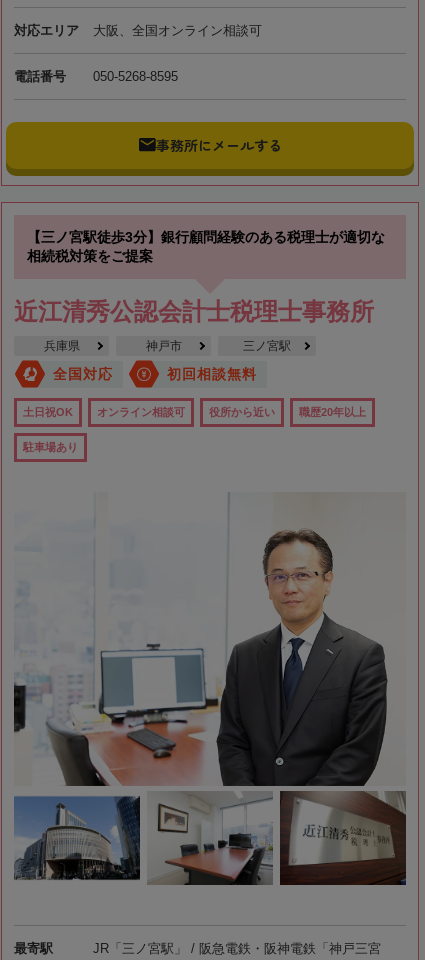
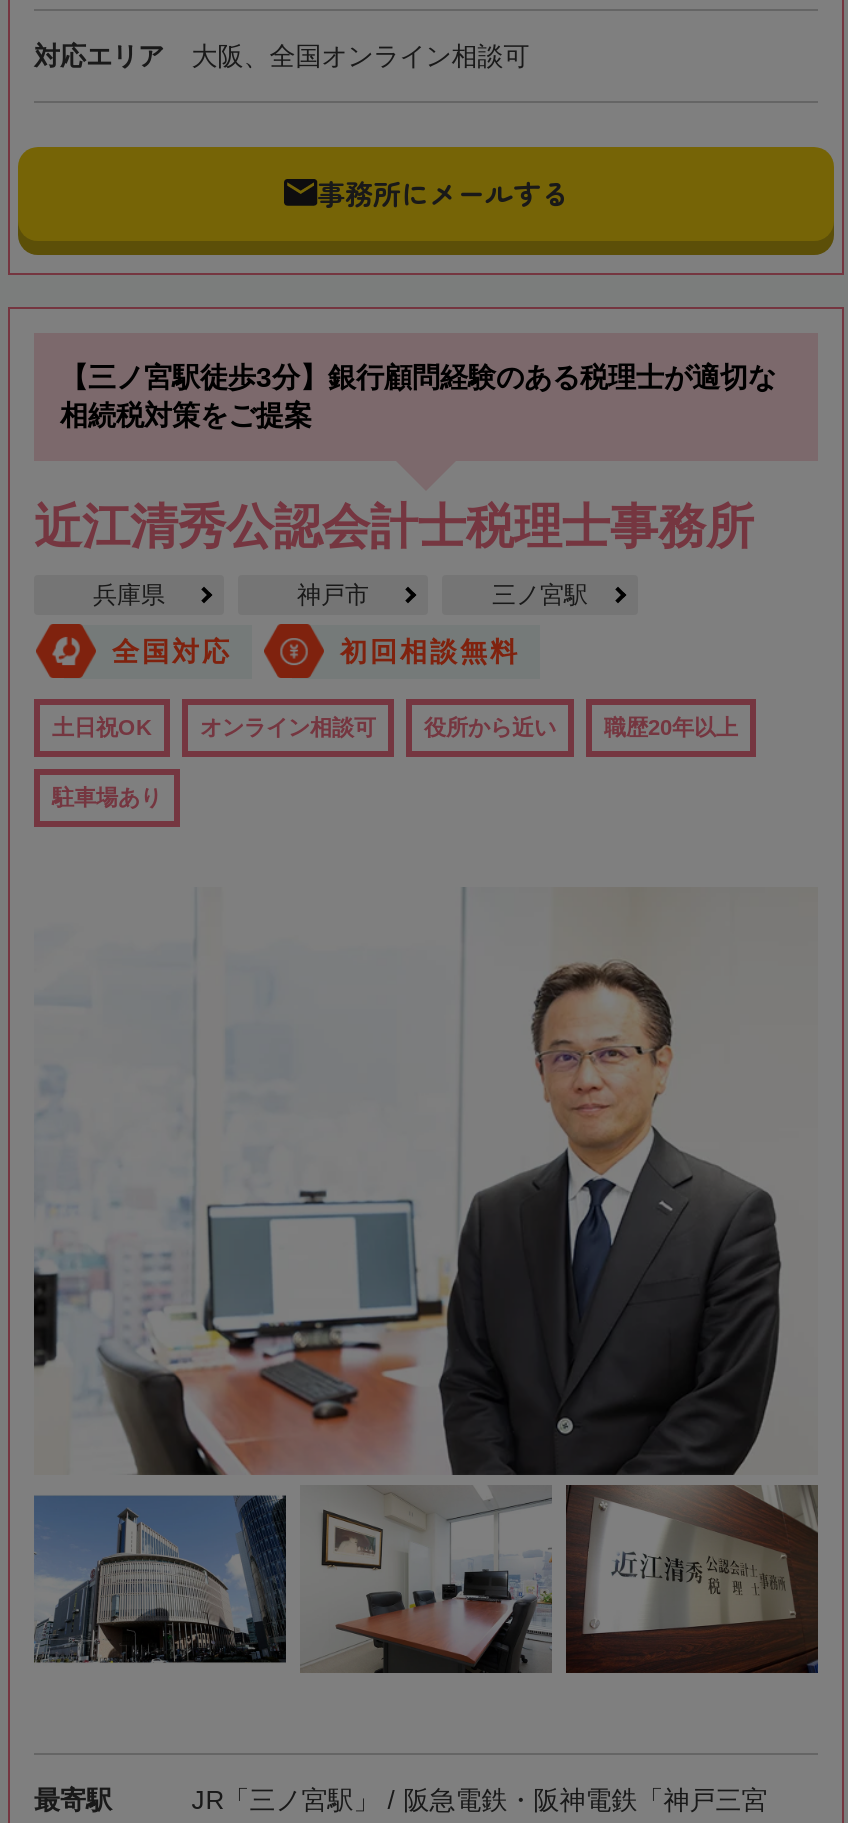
- 電話番号
- 050-5268-8595
